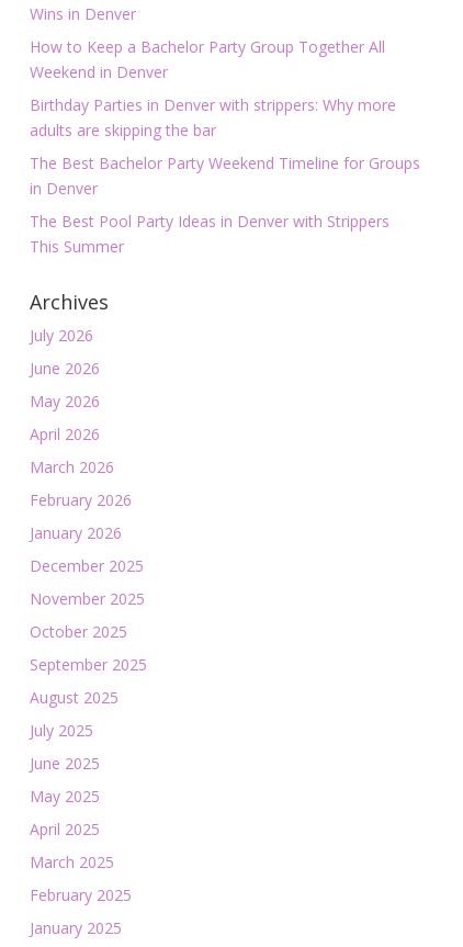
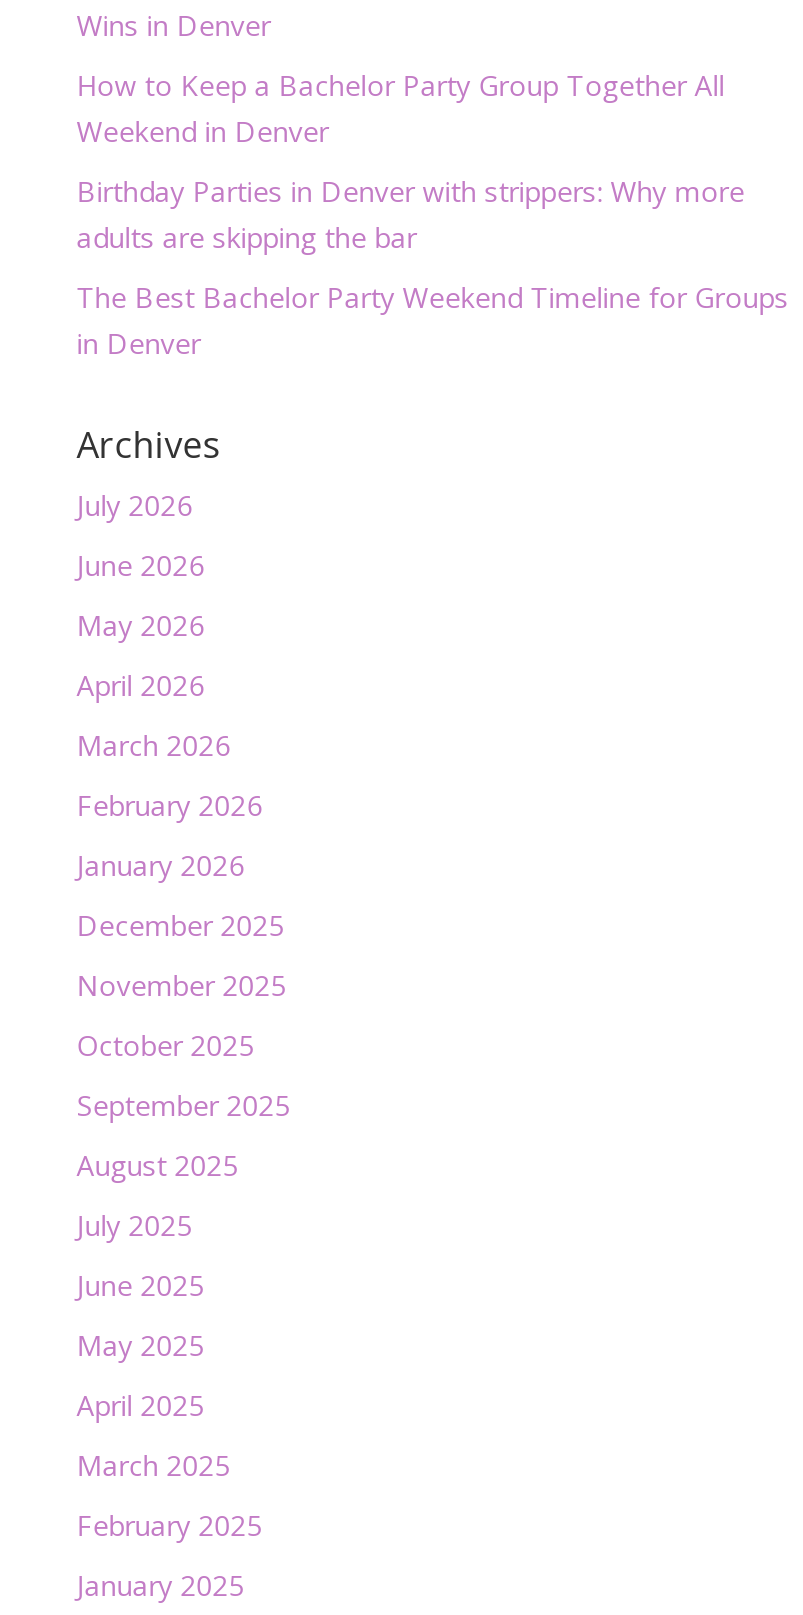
- The Best Pool Party Ideas in Denver with Strippers
- This Summer
